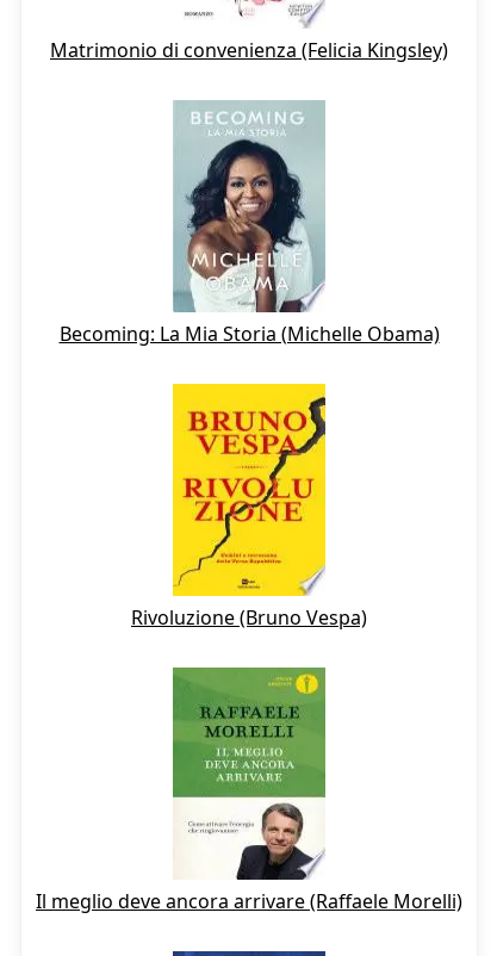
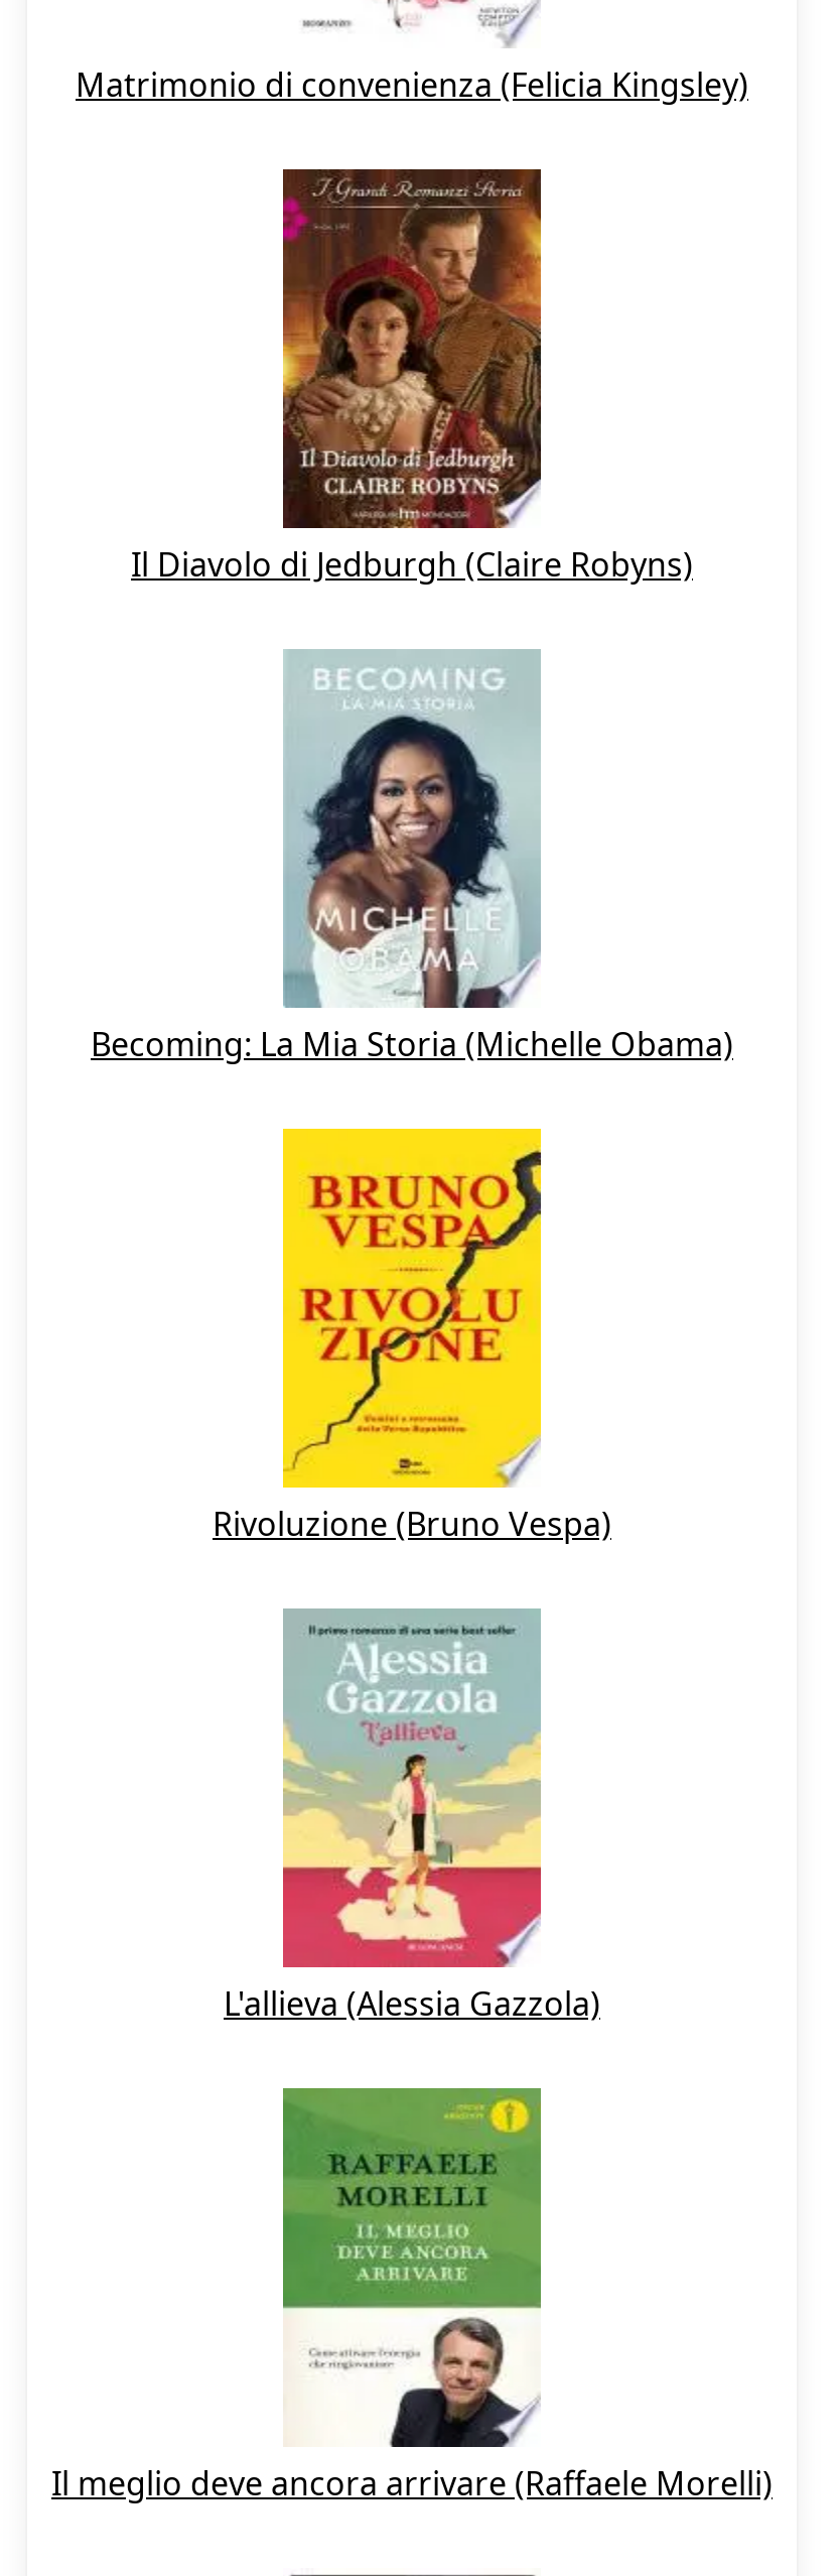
+ [image]
+ Il Diavolo di Jedburgh (Claire Robyns)

+ [image]
+ L'allieva (Alessia Gazzola)
